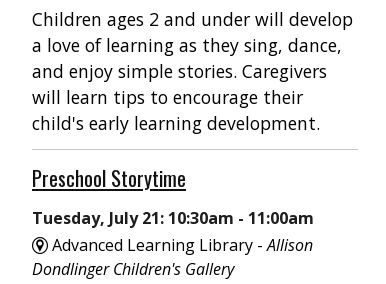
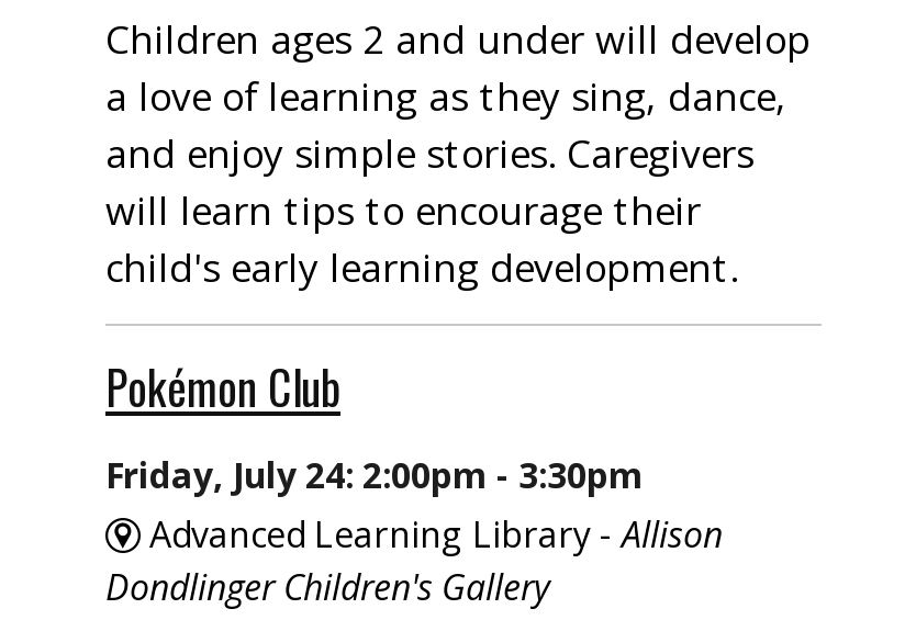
- Preschool Storytime
- Tuesday, July 21: 10:30am - 11:00am
+ Pokémon Club
+ Friday, July 24: 2:00pm - 3:30pm
